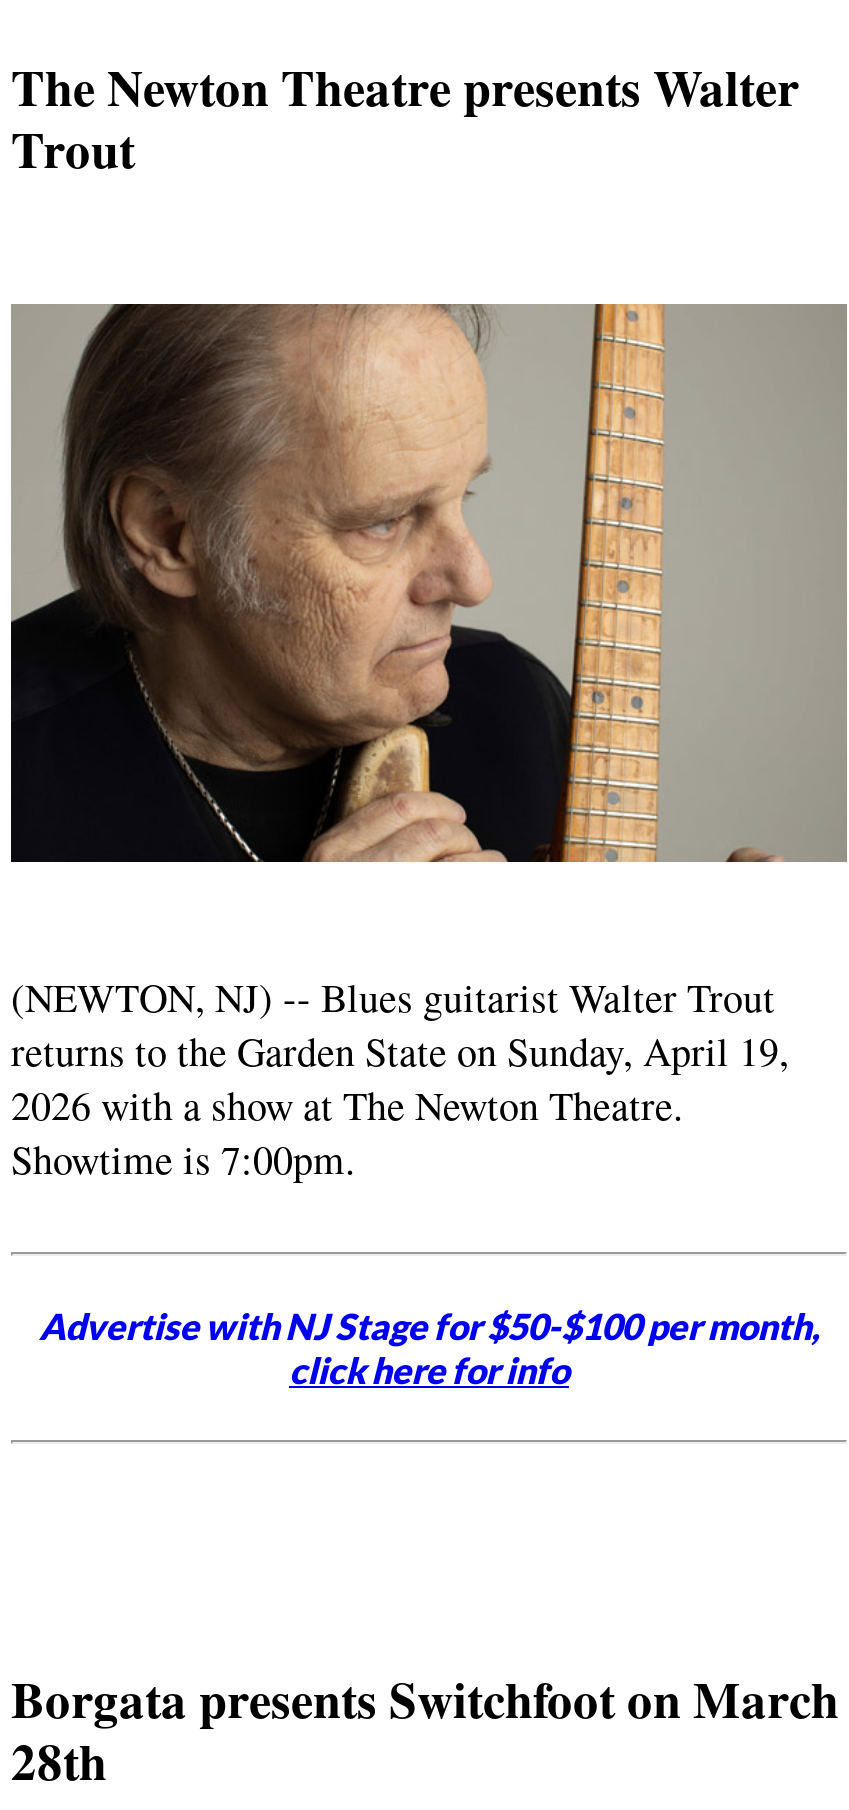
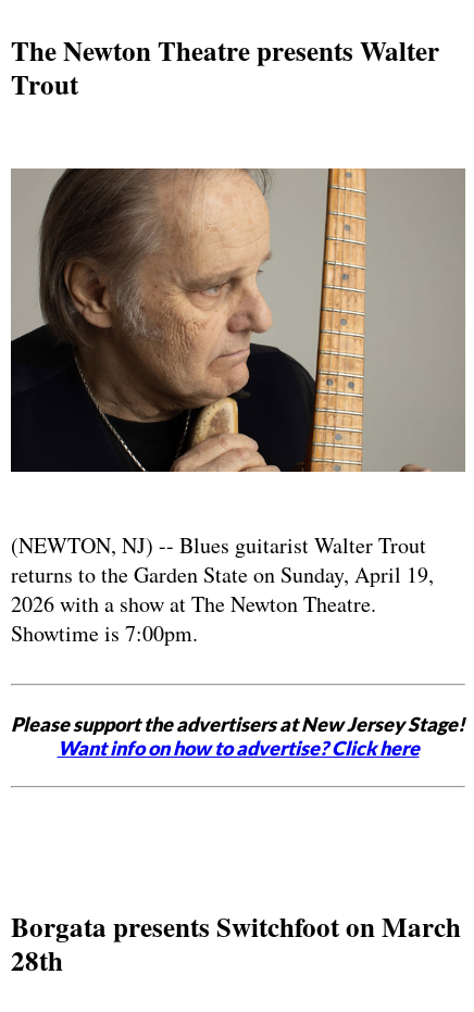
- Advertise with NJ Stage for $50-$100 per month,
- click here for info
+ Please support the advertisers at New Jersey Stage!
+ Want info on how to advertise? Click here
